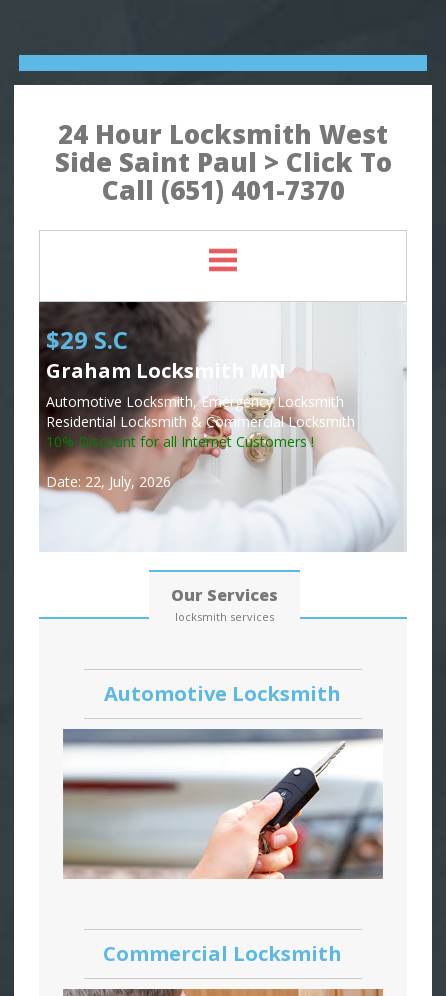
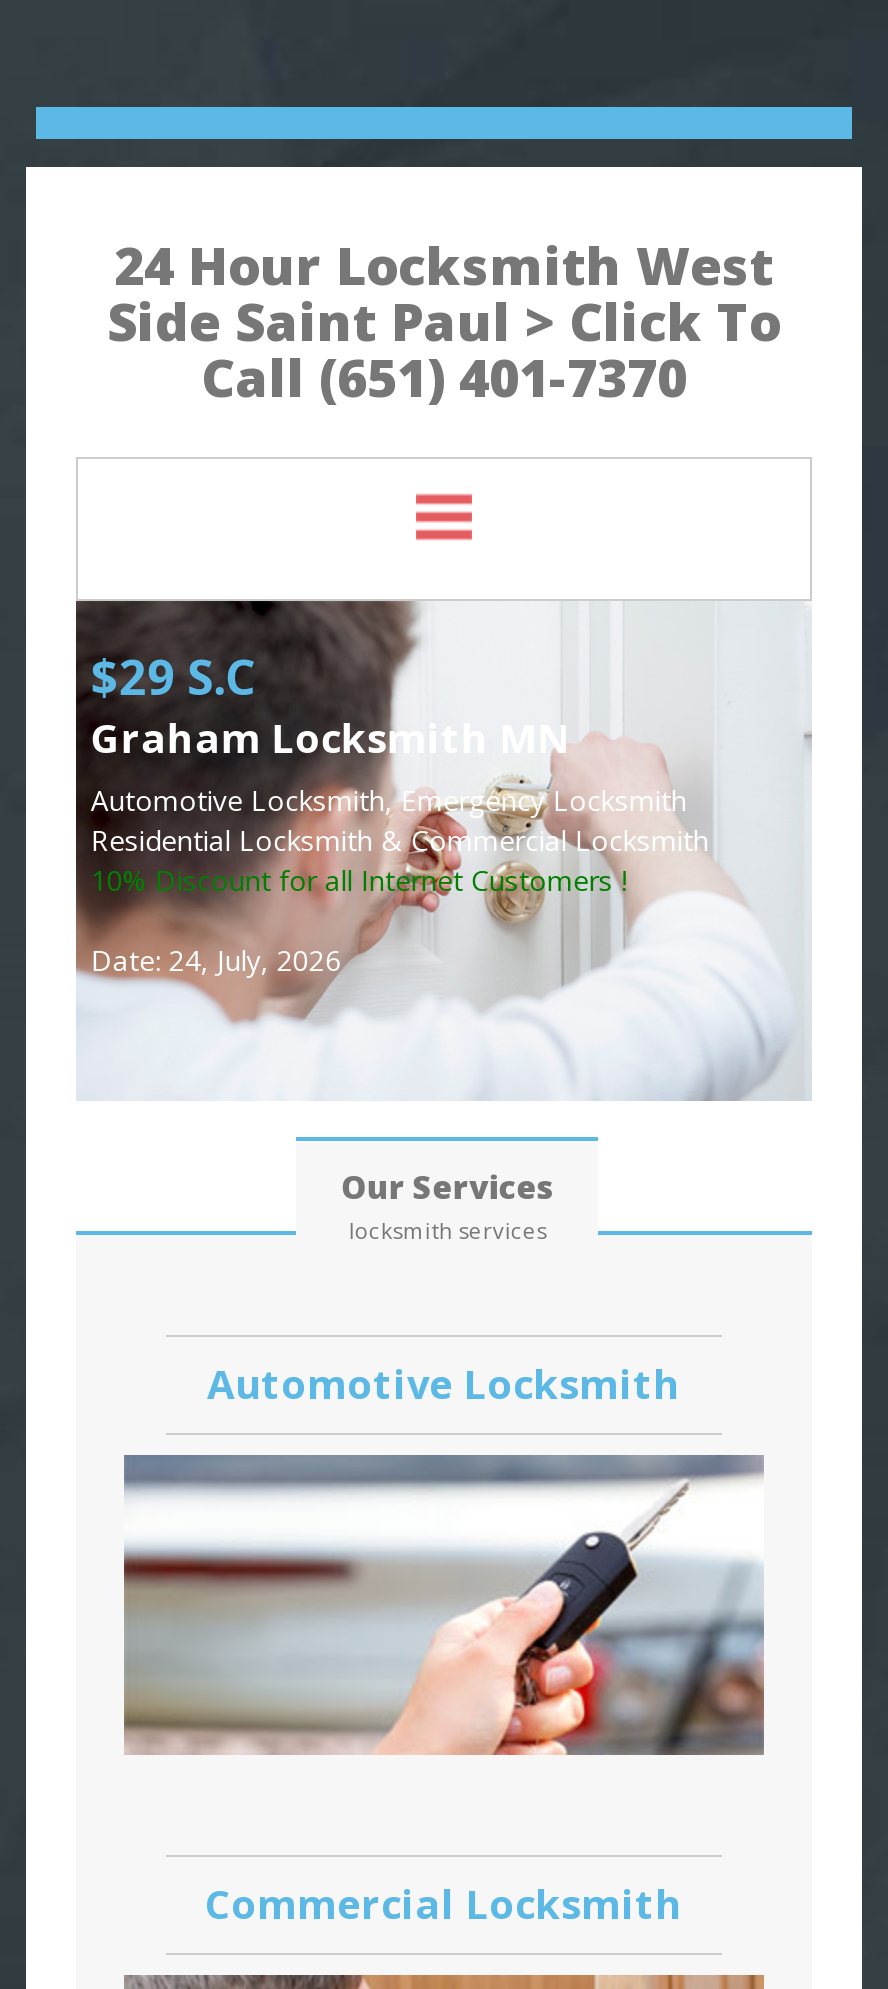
- Date: 22, July, 2026
+ Date: 24, July, 2026
